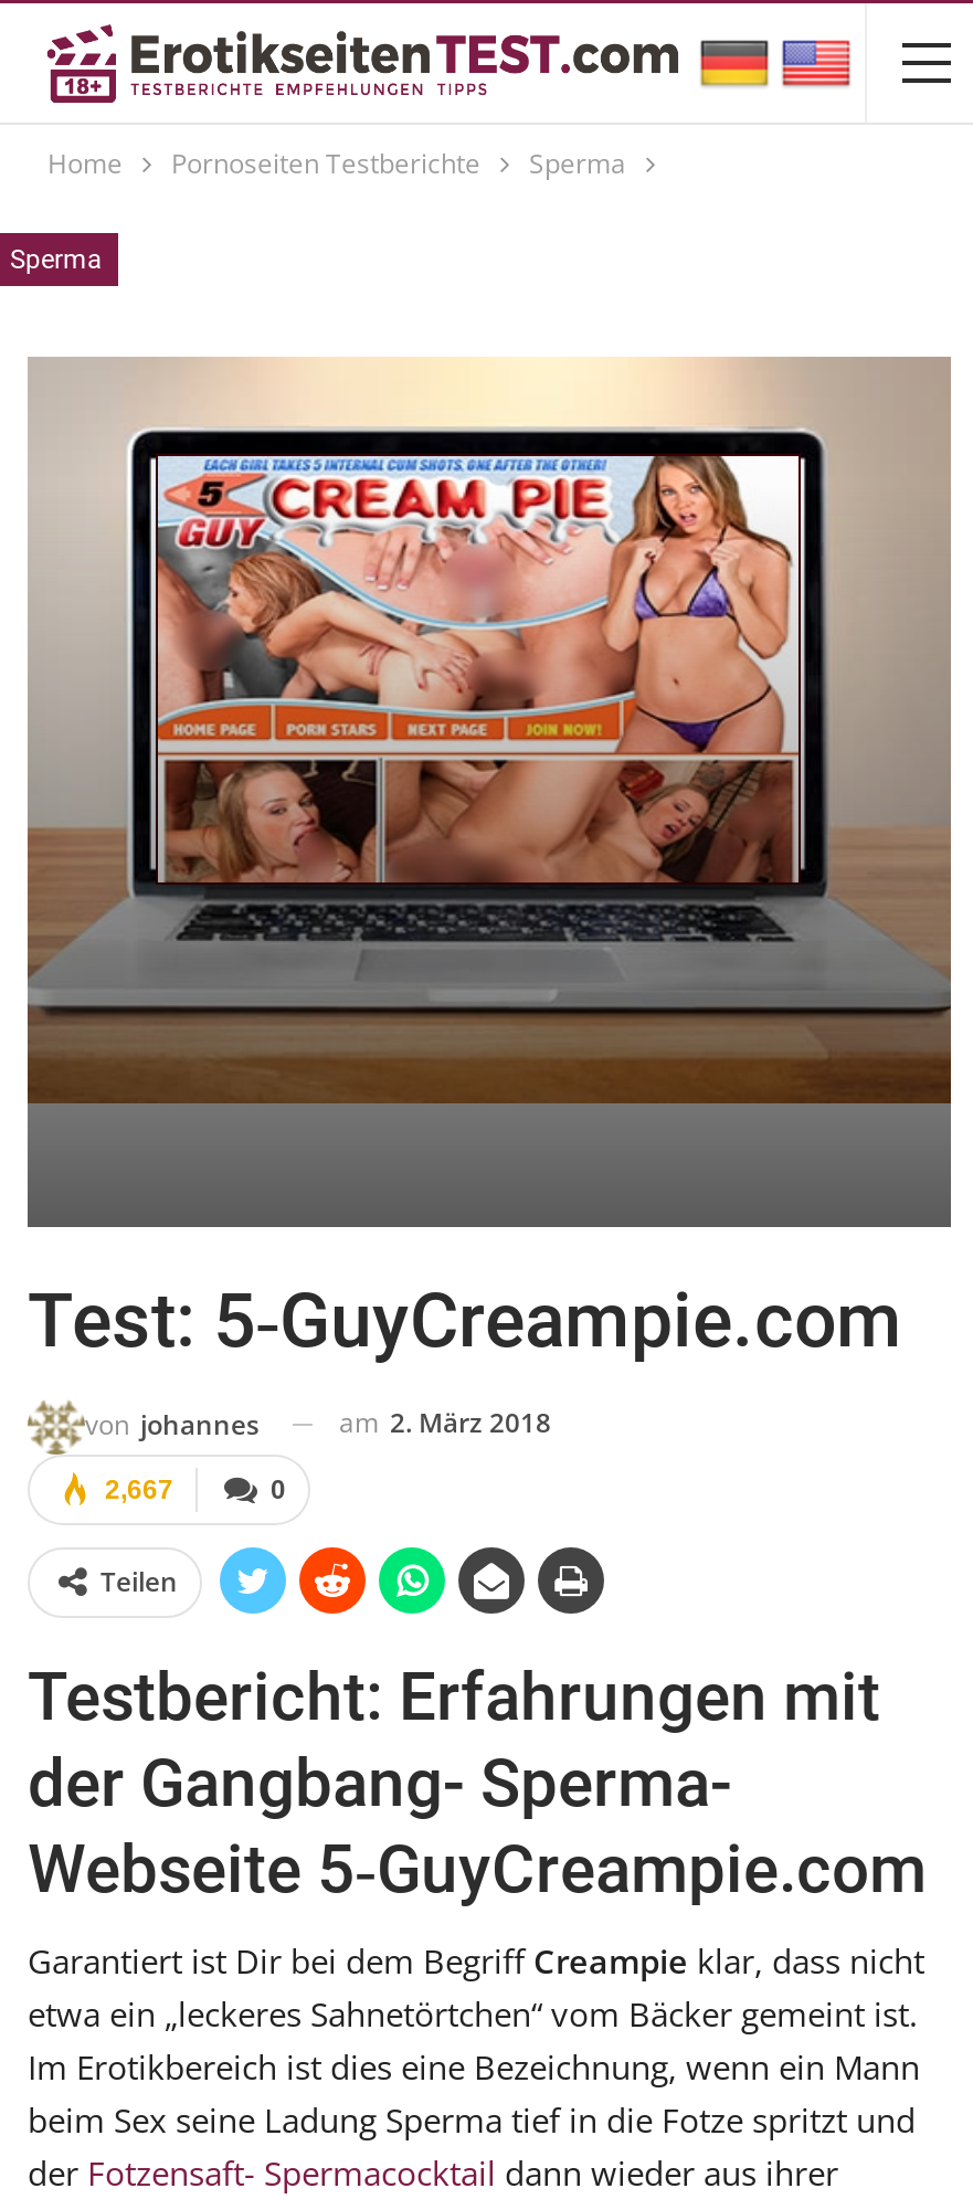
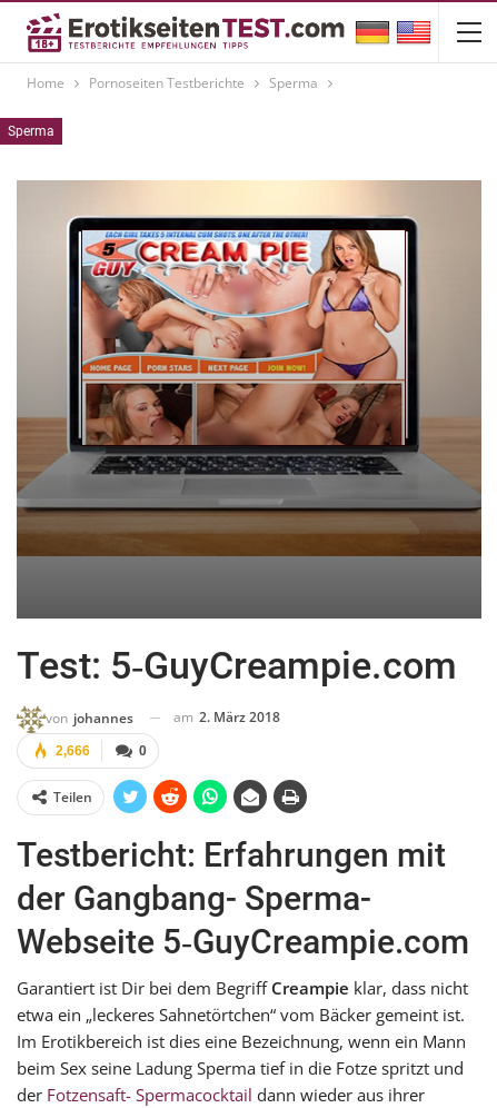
- 2,667
+ 2,666
